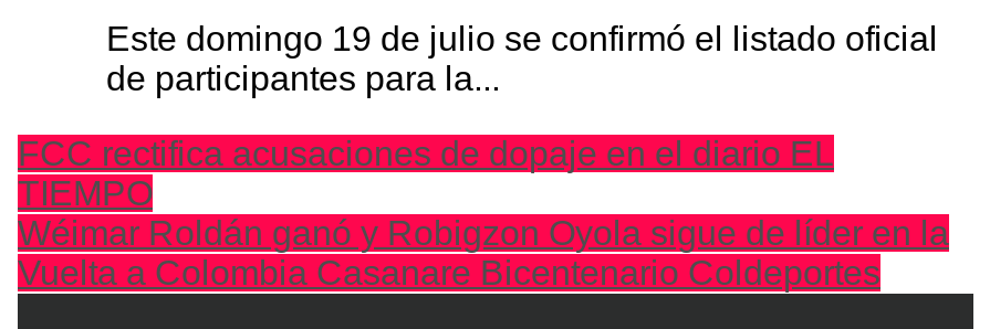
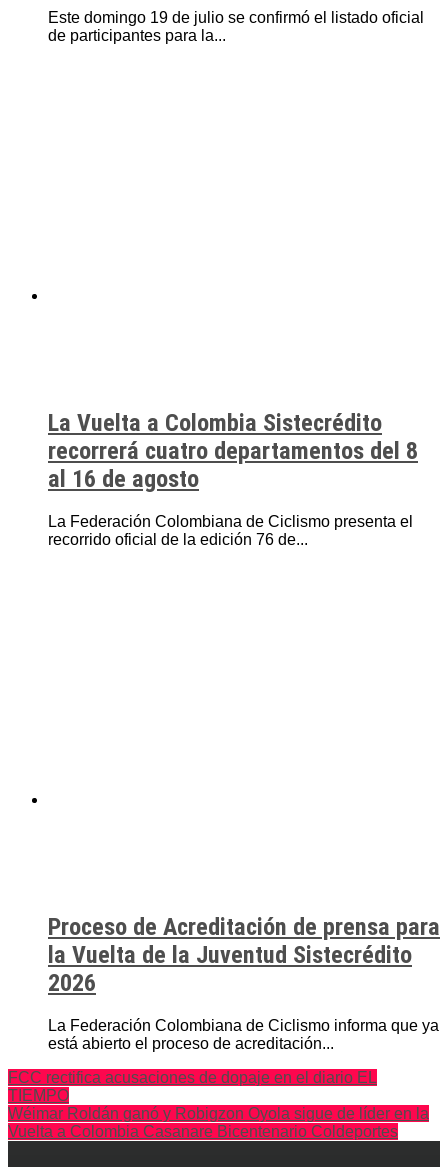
+ La Vuelta a Colombia Sistecrédito
+ recorrerá cuatro departamentos del 8
+ al 16 de agosto
+ La Federación Colombiana de Ciclismo presenta el
+ recorrido oficial de la edición 76 de...

+ Proceso de Acreditación de prensa para
+ la Vuelta de la Juventud Sistecrédito
+ 2026
+ La Federación Colombiana de Ciclismo informa que ya
+ está abierto el proceso de acreditación...
